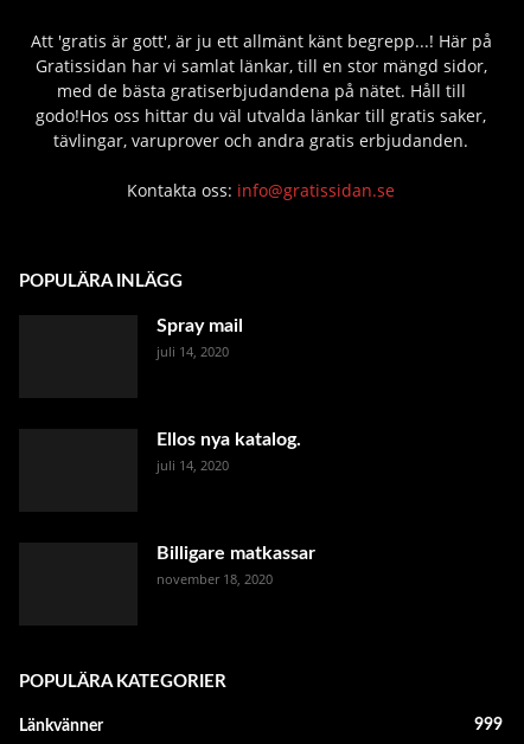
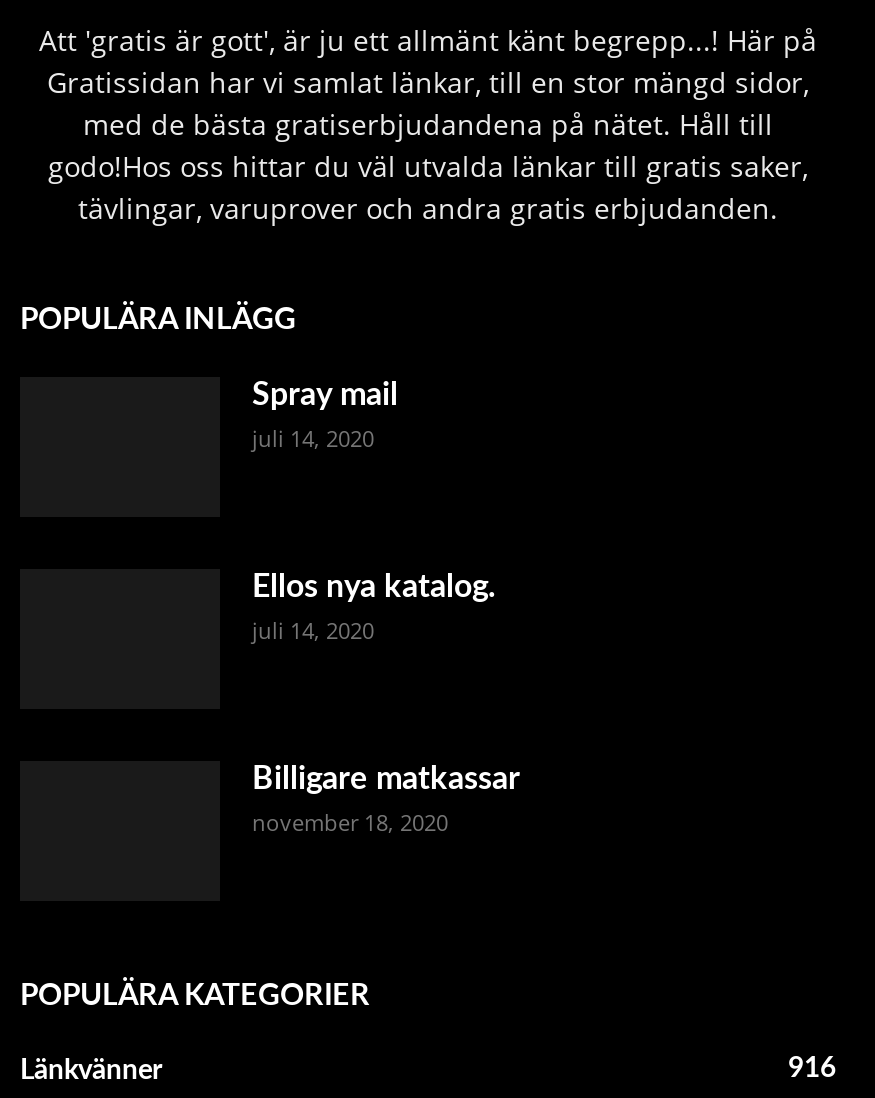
- Kontakta oss: info@gratissidan.se

- 999
+ 916
